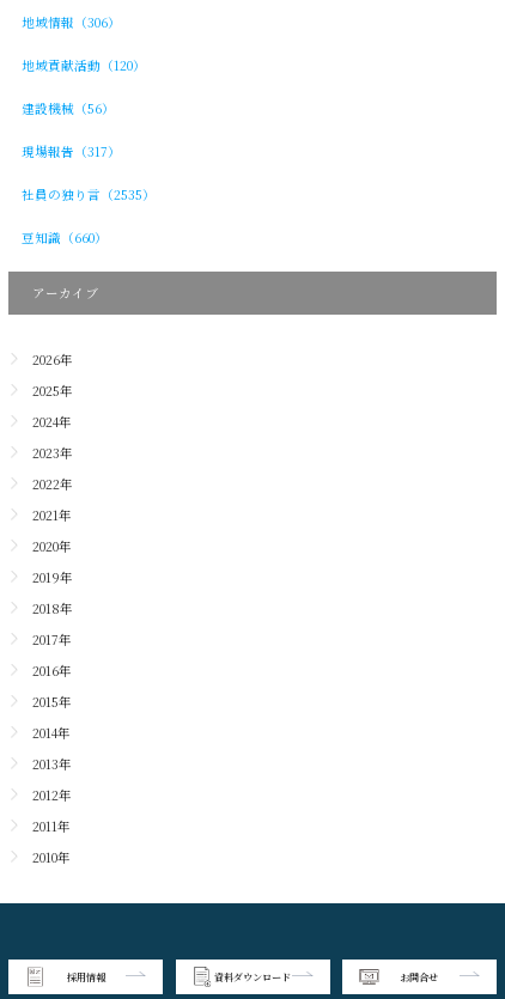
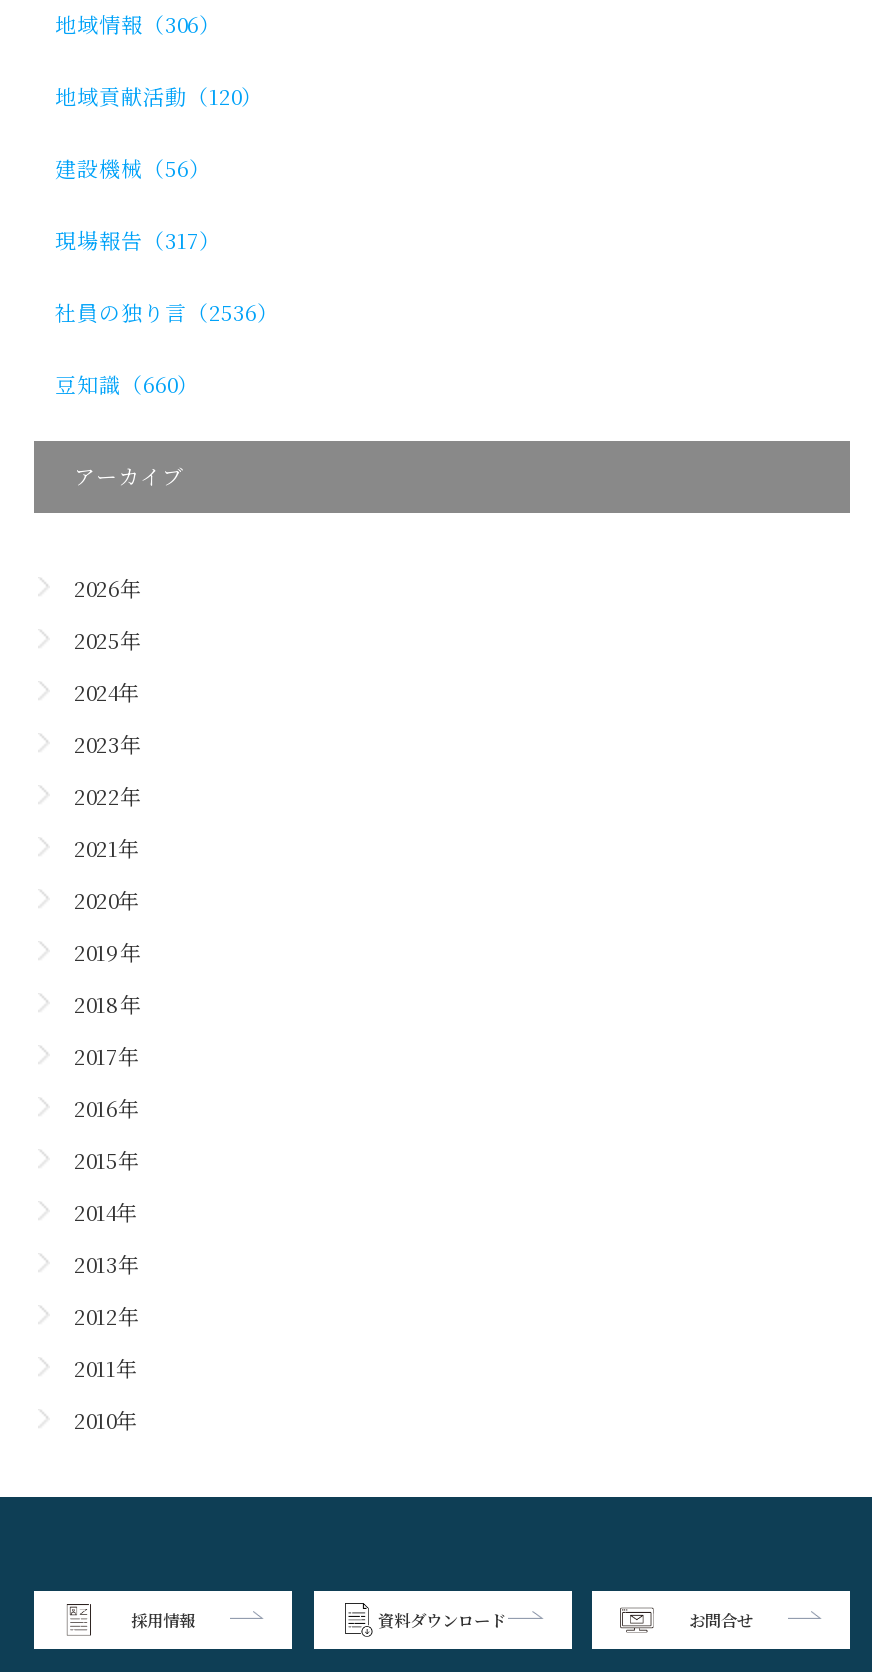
- 社員の独り言（2535）
+ 社員の独り言（2536）
